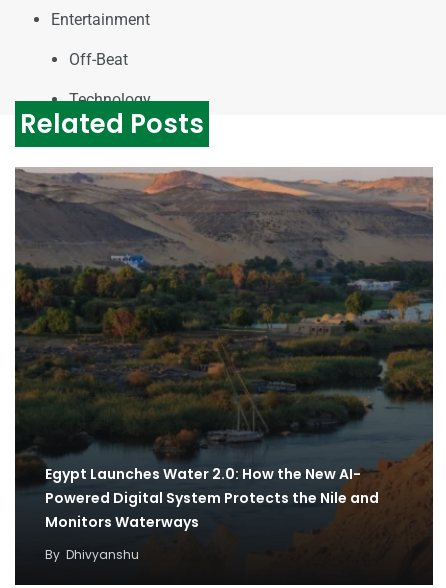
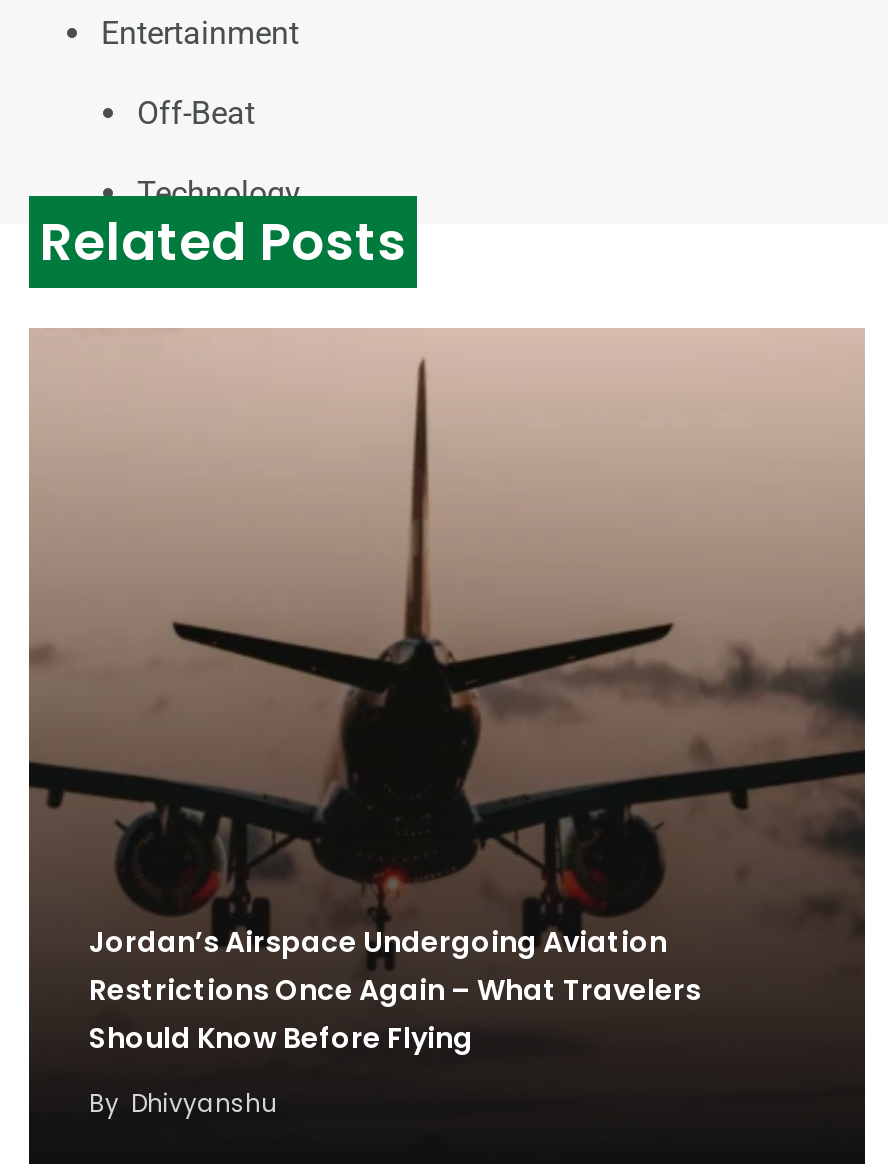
- [image]
- Egypt Launches Water 2.0: How the New AI-
- Powered Digital System Protects the Nile and
- Monitors Waterways
+ [image]
+ Jordan’s Airspace Undergoing Aviation
+ Restrictions Once Again – What Travelers
+ Should Know Before Flying
